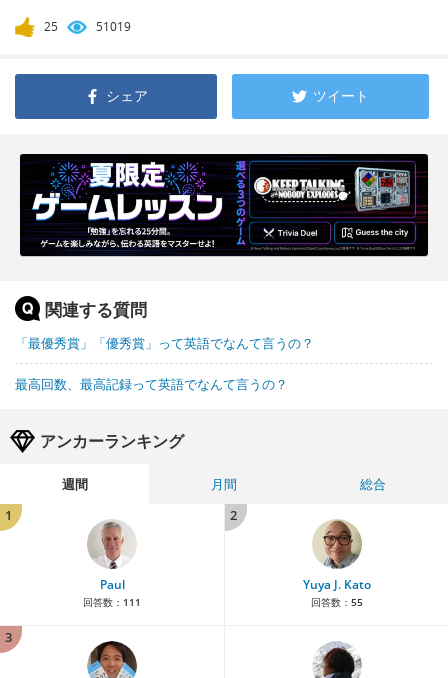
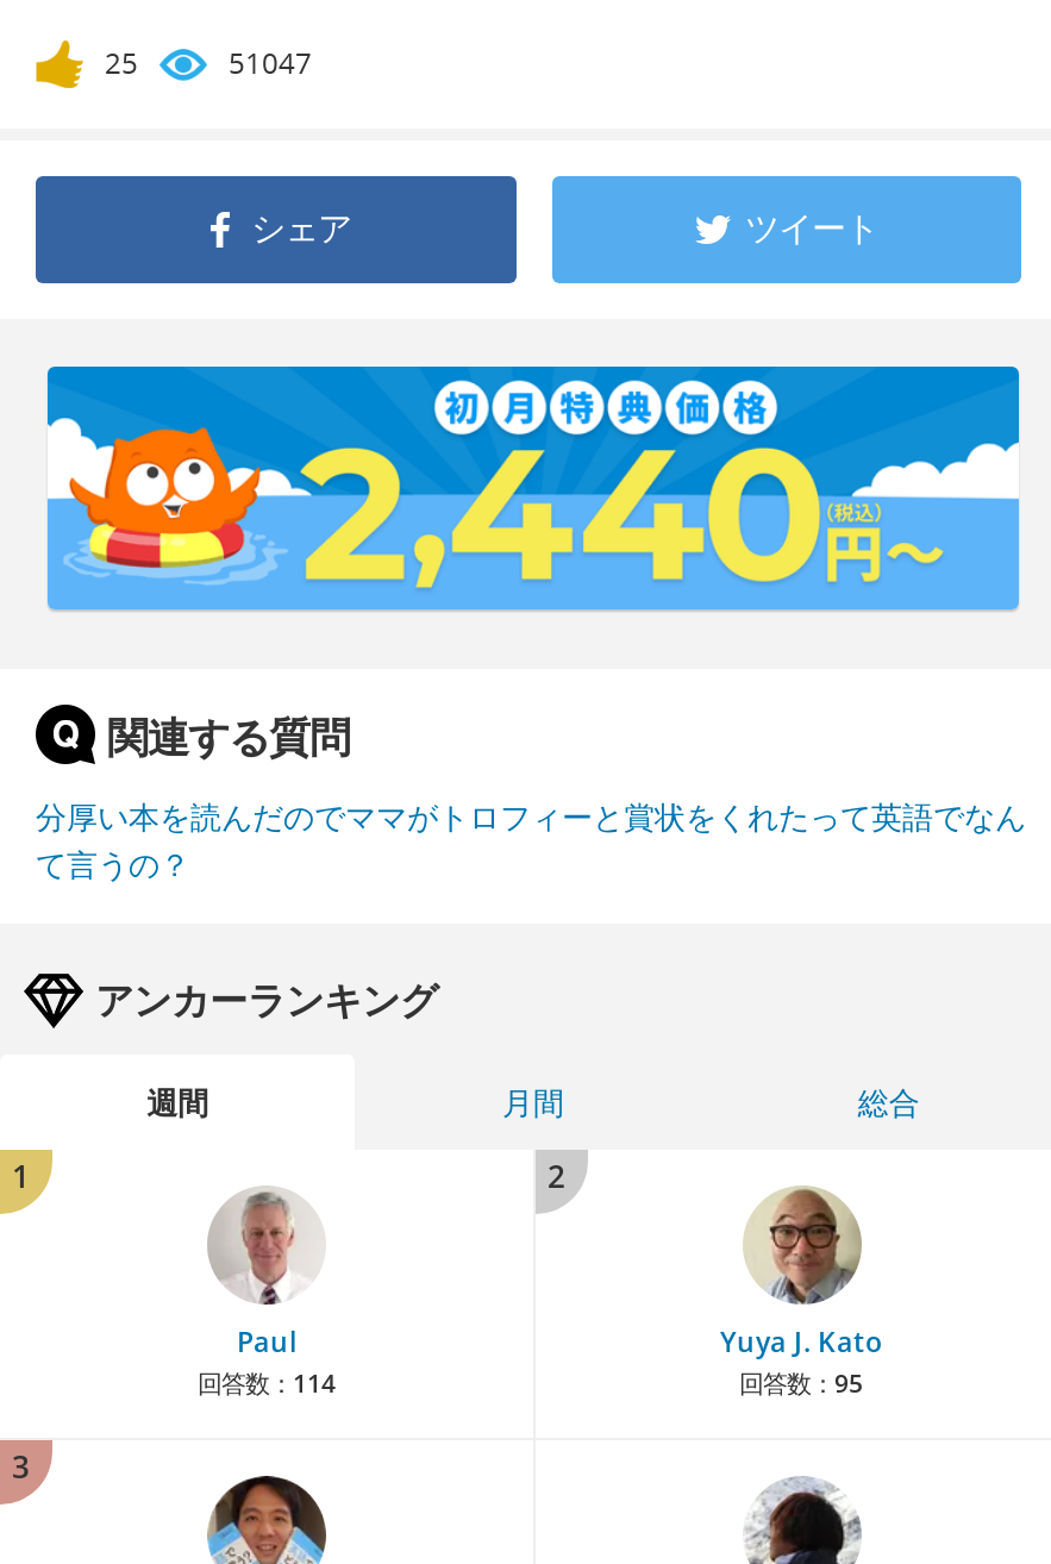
- 51019
+ 51047

- [image]
+ [image]

- 「最優秀賞」「優秀賞」って英語でなんて言うの？
- 最高回数、最高記録って英語でなんて言うの？
+ 分厚い本を読んだのでママがトロフィーと賞状をくれたって英語でなん
+ て言うの？

- 回答数：111
+ 回答数：114

- 回答数：55
+ 回答数：95
